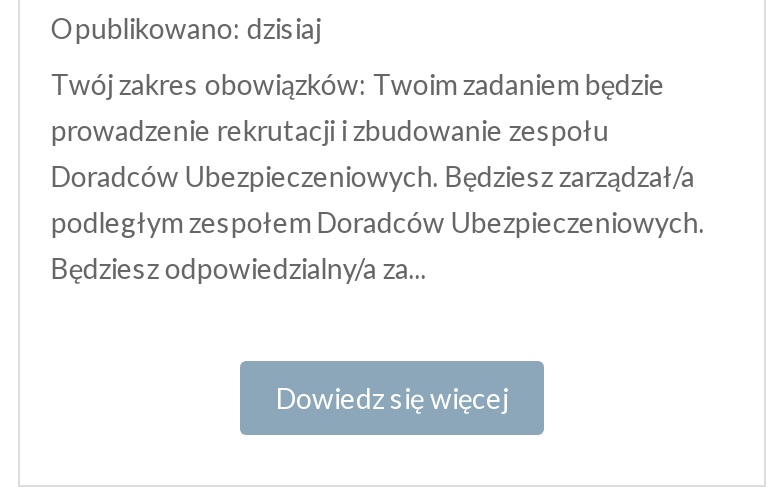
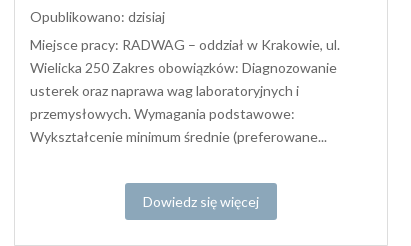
- Twój zakres obowiązków: Twoim zadaniem będzie
- prowadzenie rekrutacji i zbudowanie zespołu
- Doradców Ubezpieczeniowych. Będziesz zarządzał/a
- podległym zespołem Doradców Ubezpieczeniowych.
- Będziesz odpowiedzialny/a za...
+ Miejsce pracy: RADWAG – oddział w Krakowie, ul.
+ Wielicka 250 Zakres obowiązków: Diagnozowanie
+ usterek oraz naprawa wag laboratoryjnych i
+ przemysłowych. Wymagania podstawowe:
+ Wykształcenie minimum średnie (preferowane...
